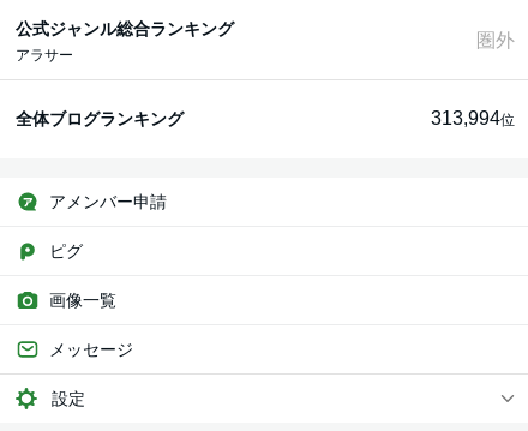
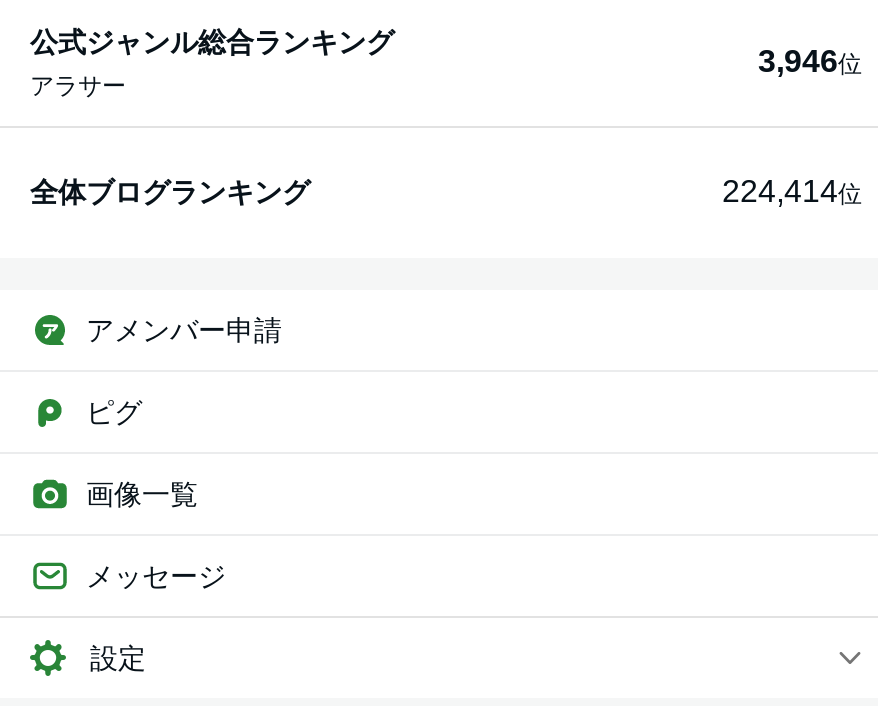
- 圏外
+ 3,946位

- 313,994位
+ 224,414位
